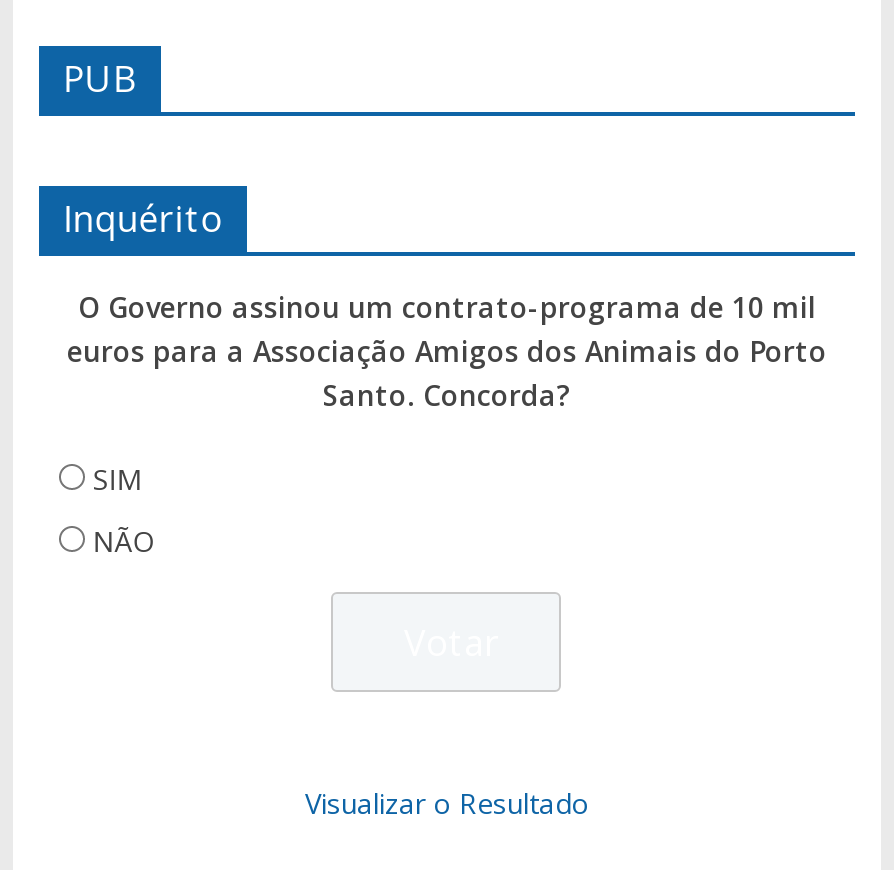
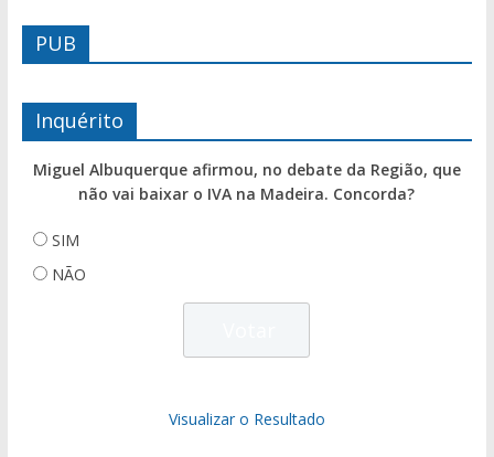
- O Governo assinou um contrato-programa de 10 mil
- euros para a Associação Amigos dos Animais do Porto
- Santo. Concorda?
+ Miguel Albuquerque afirmou, no debate da Região, que
+ não vai baixar o IVA na Madeira. Concorda?
